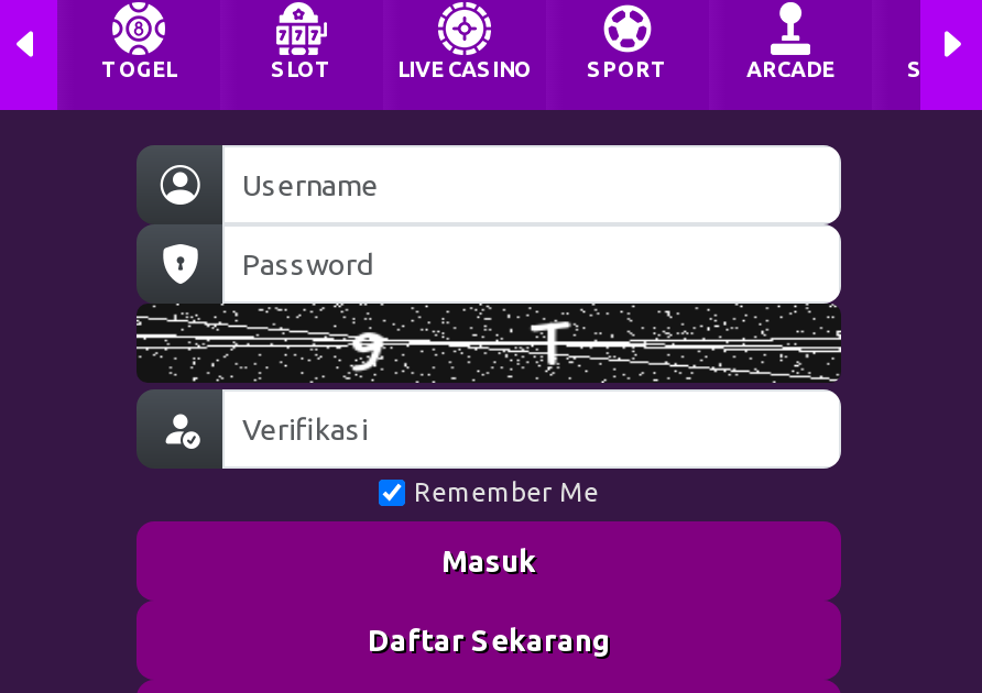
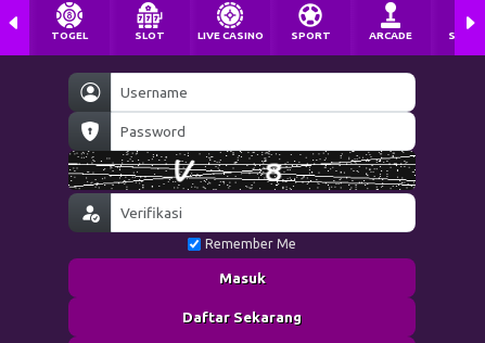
- [image]
+ [image]
